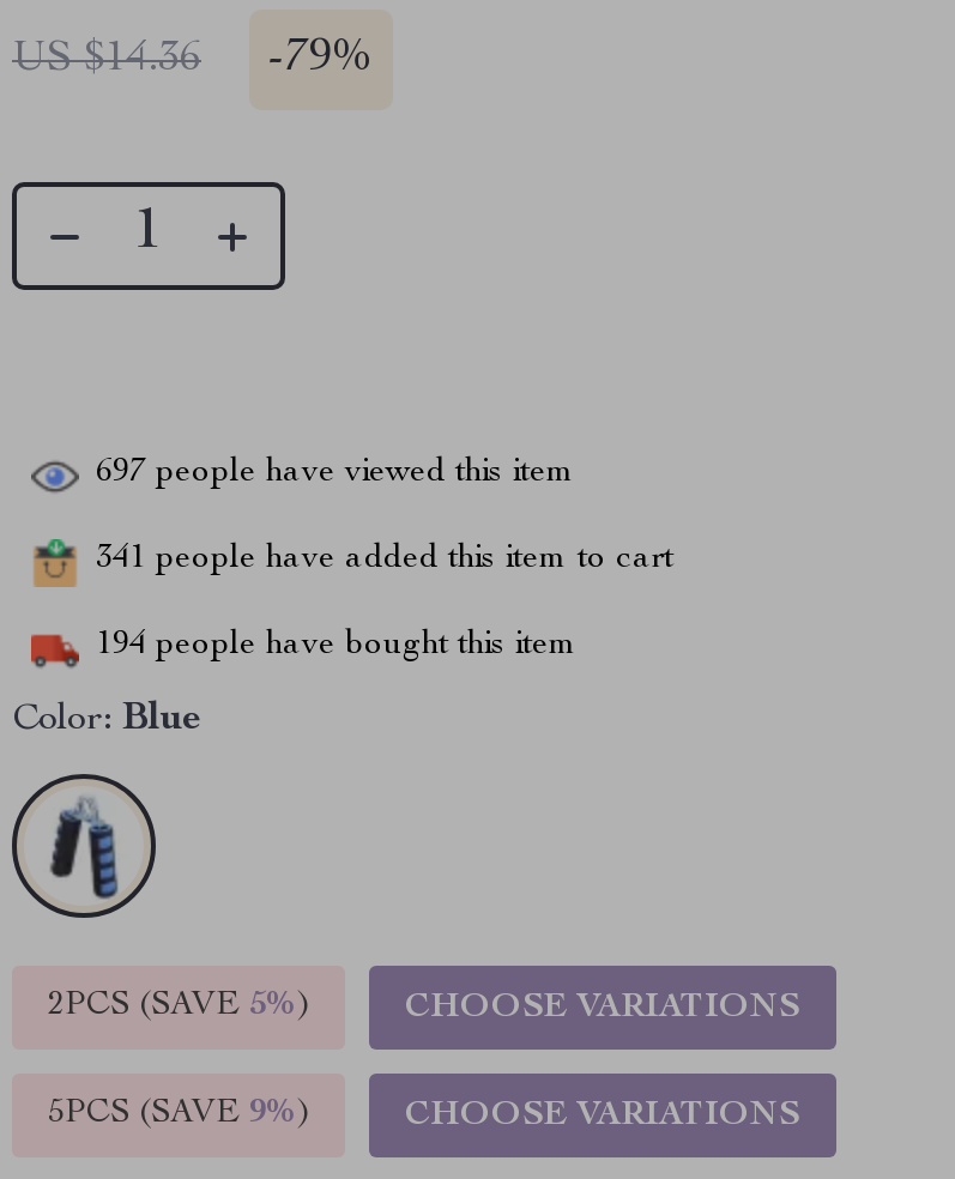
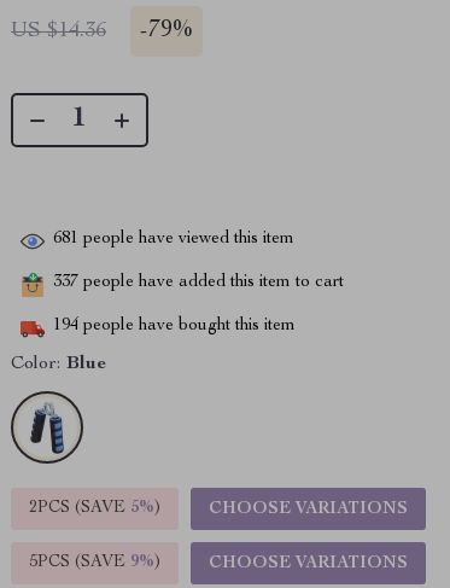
- 697 people have viewed this item
+ 681 people have viewed this item

- 341 people have added this item to cart
+ 337 people have added this item to cart
